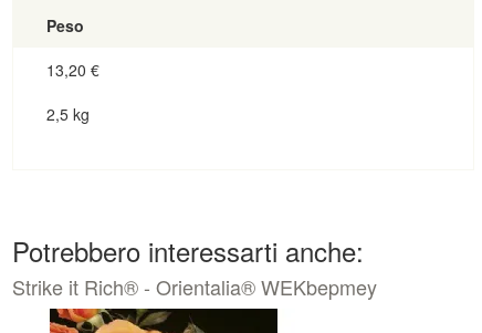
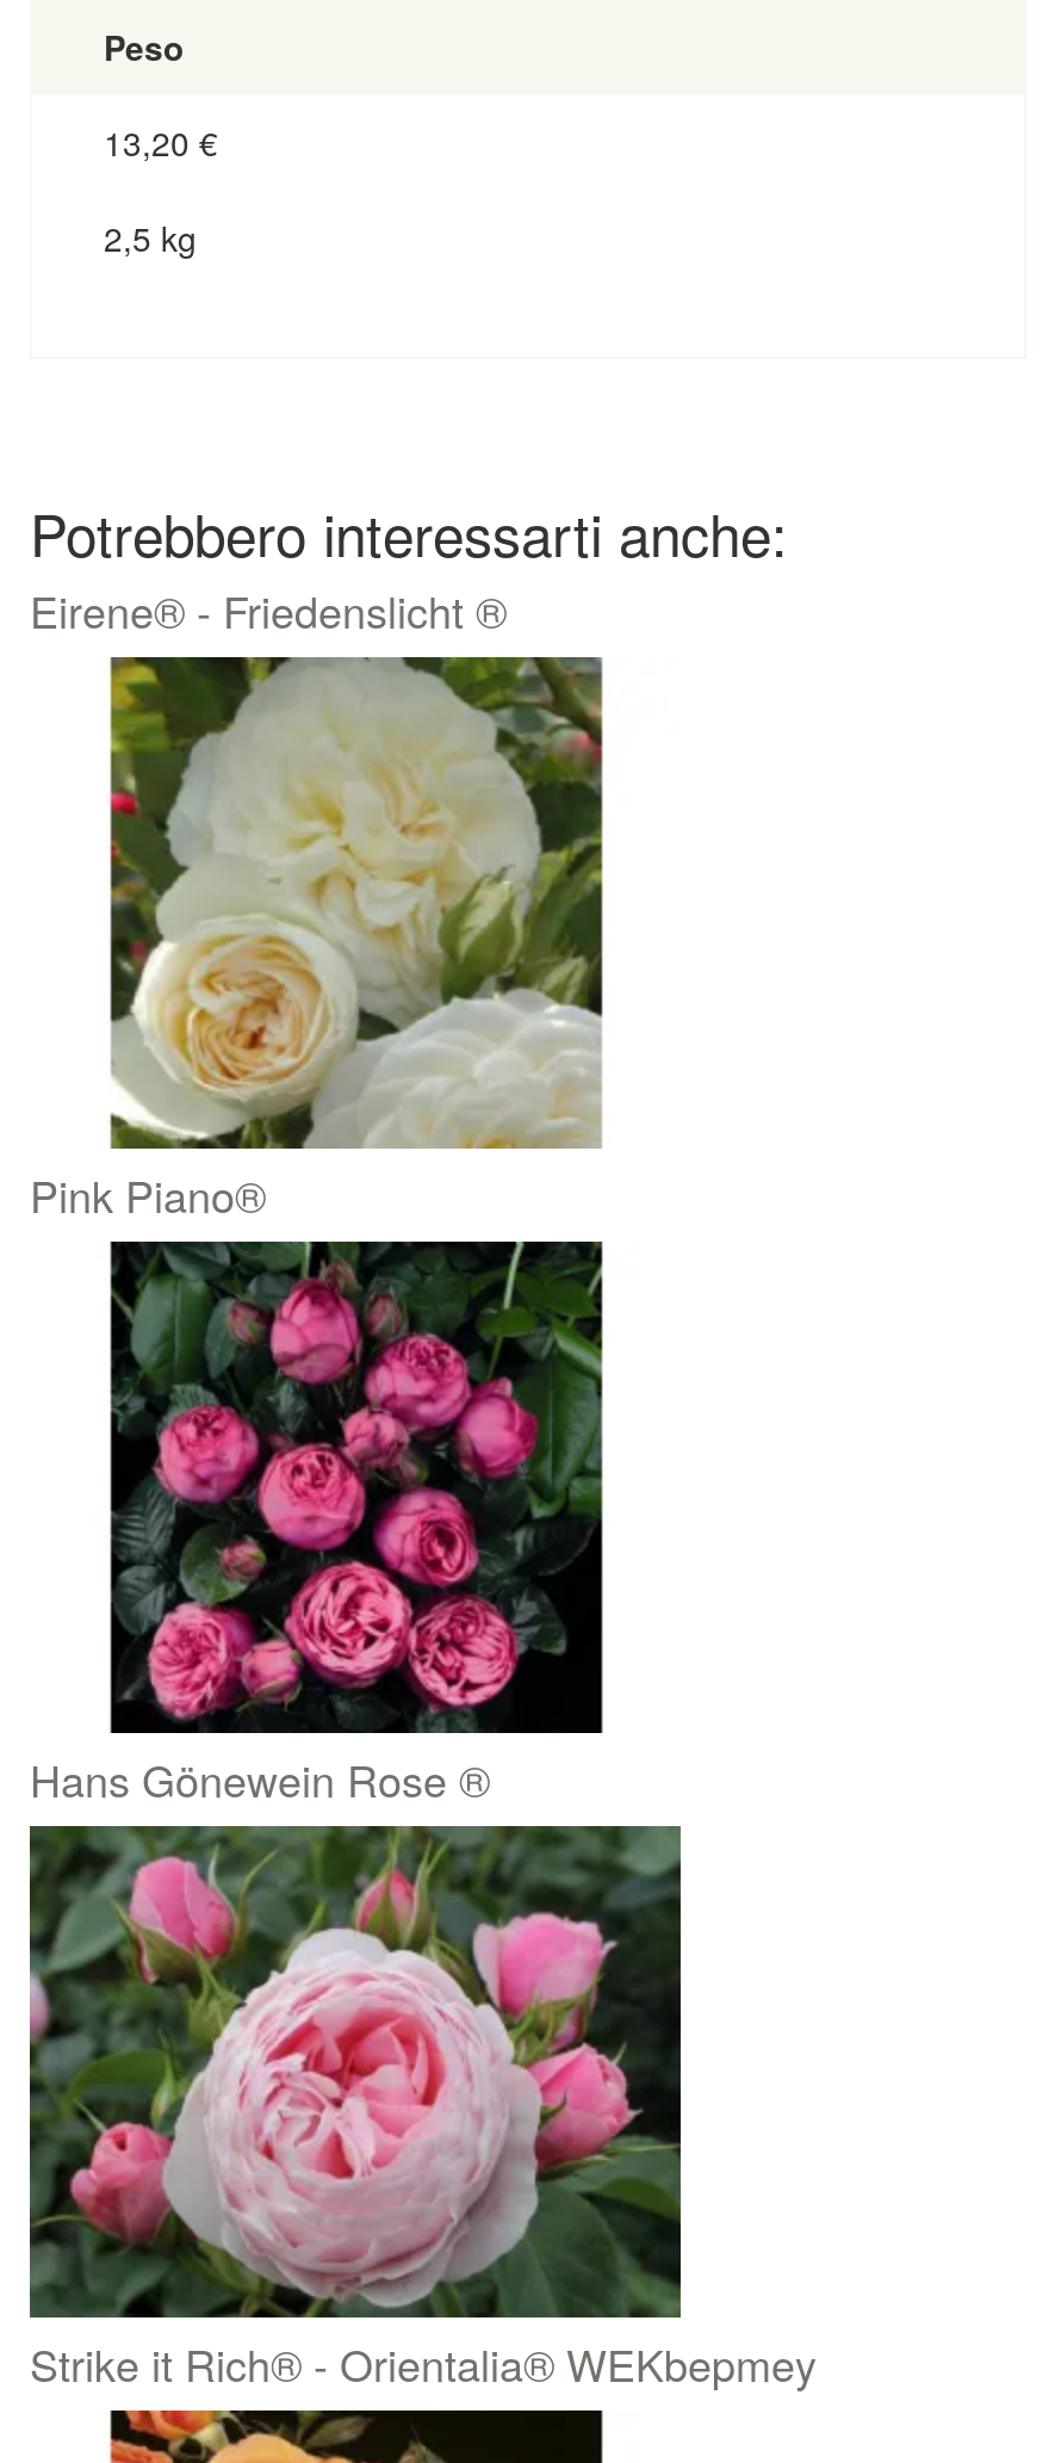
+ [image]

+ Eirene® - Friedenslicht ®

+ [image]
+ Pink Piano®

+ [image]
+ Hans Gönewein Rose ®
